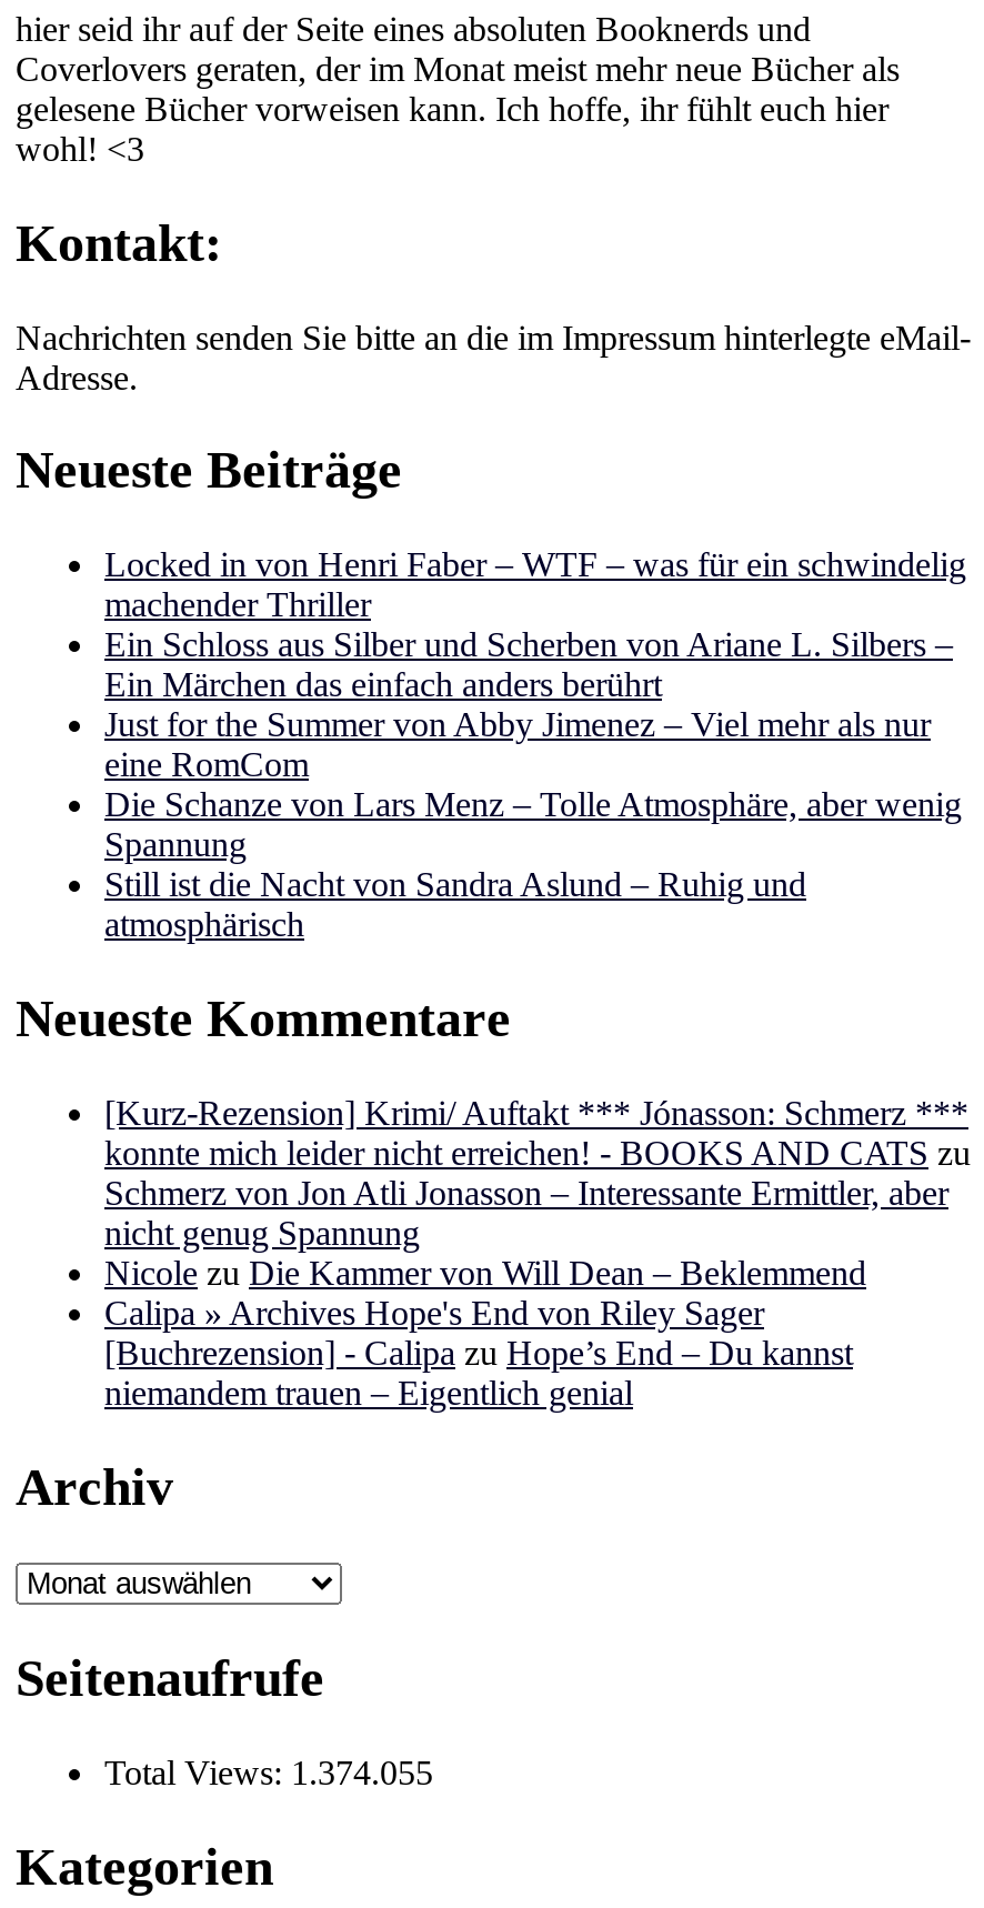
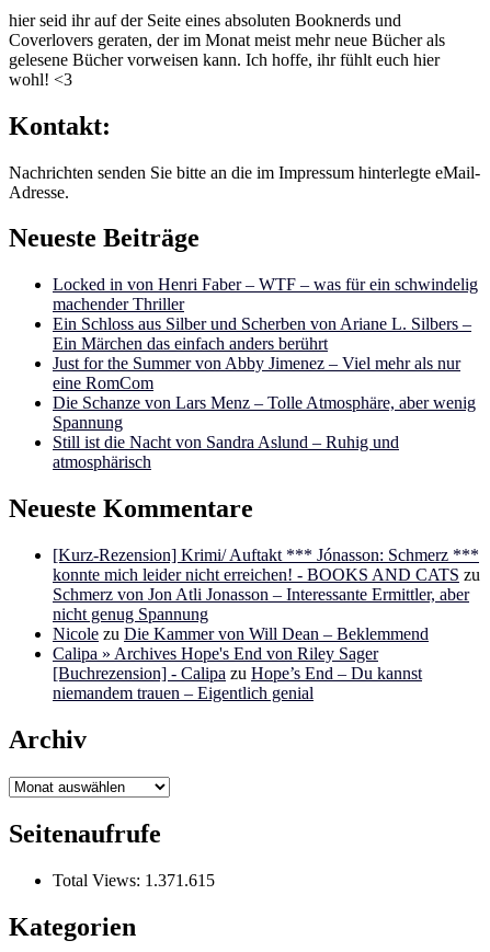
- Total Views: 1.374.055
+ Total Views: 1.371.615
